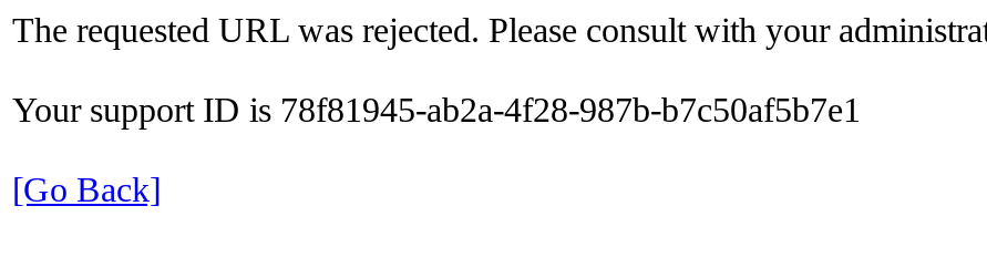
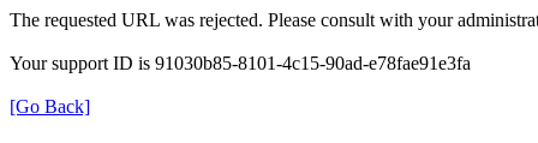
- Your support ID is 78f81945-ab2a-4f28-987b-b7c50af5b7e1
+ Your support ID is 91030b85-8101-4c15-90ad-e78fae91e3fa
